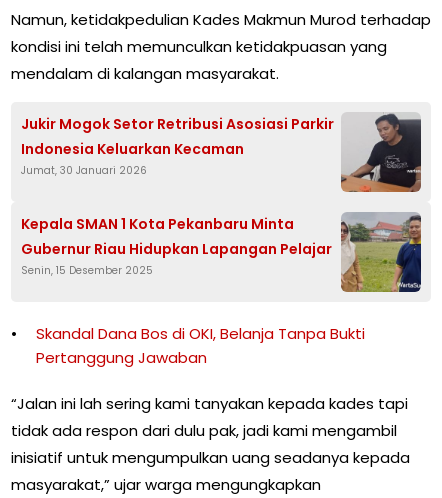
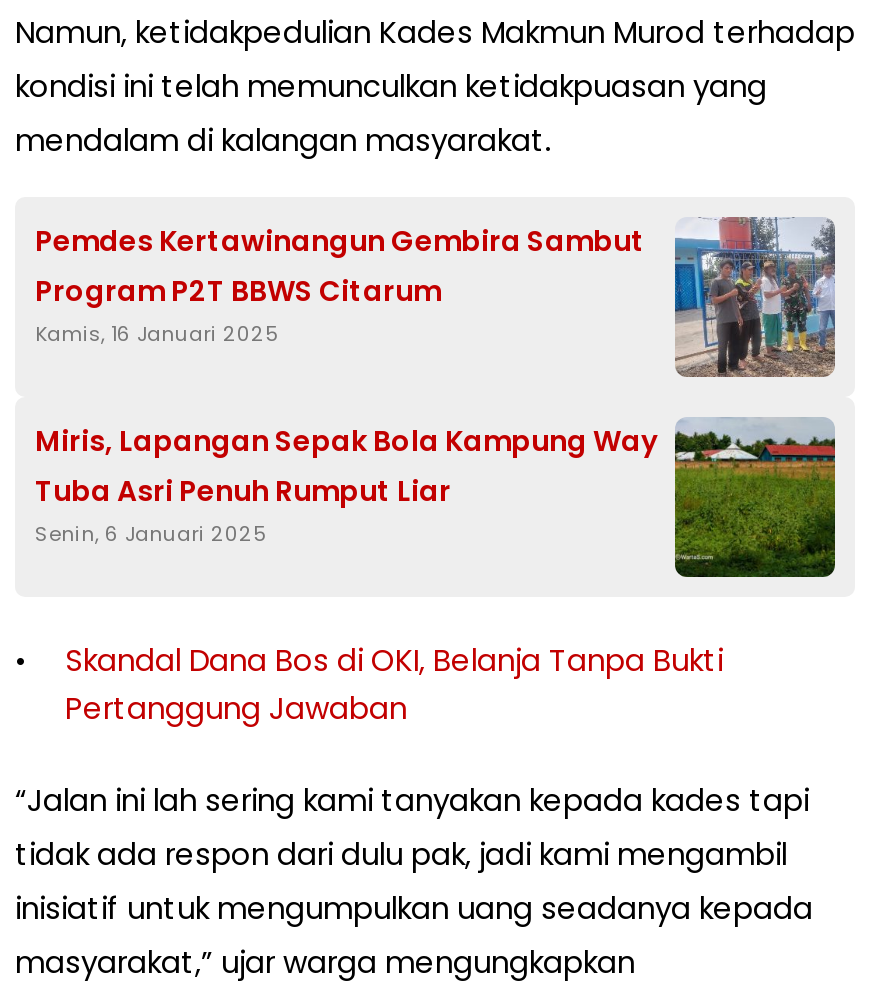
- [image]
- Jukir Mogok Setor Retribusi Asosiasi Parkir
- Indonesia Keluarkan Kecaman
- Jumat, 30 Januari 2026
+ [image]
+ Pemdes Kertawinangun Gembira Sambut
+ Program P2T BBWS Citarum
+ Kamis, 16 Januari 2025

- [image]
- Kepala SMAN 1 Kota Pekanbaru Minta
- Gubernur Riau Hidupkan Lapangan Pelajar
- Senin, 15 Desember 2025
+ [image]
+ Miris, Lapangan Sepak Bola Kampung Way
+ Tuba Asri Penuh Rumput Liar
+ Senin, 6 Januari 2025
